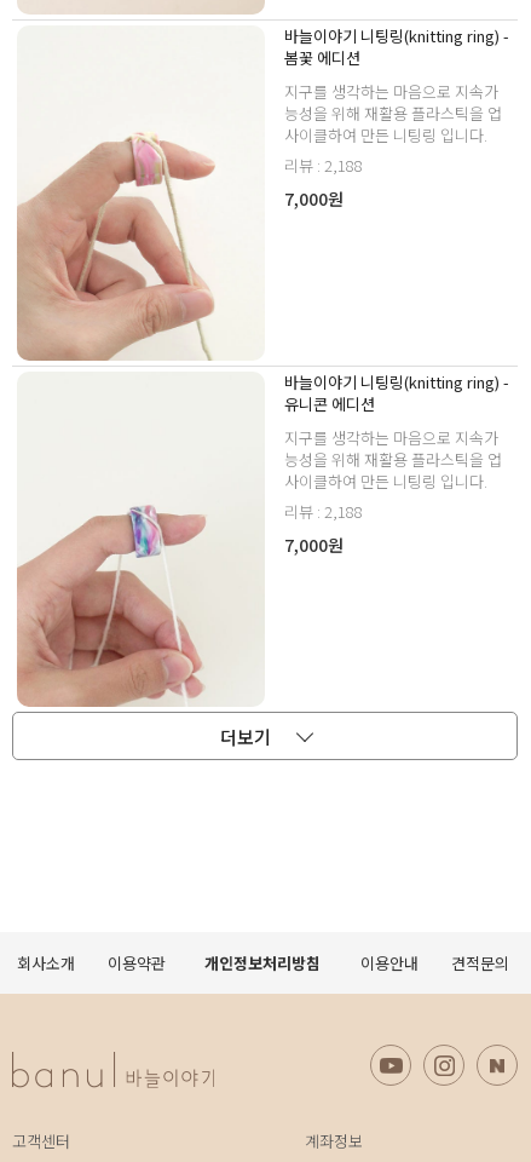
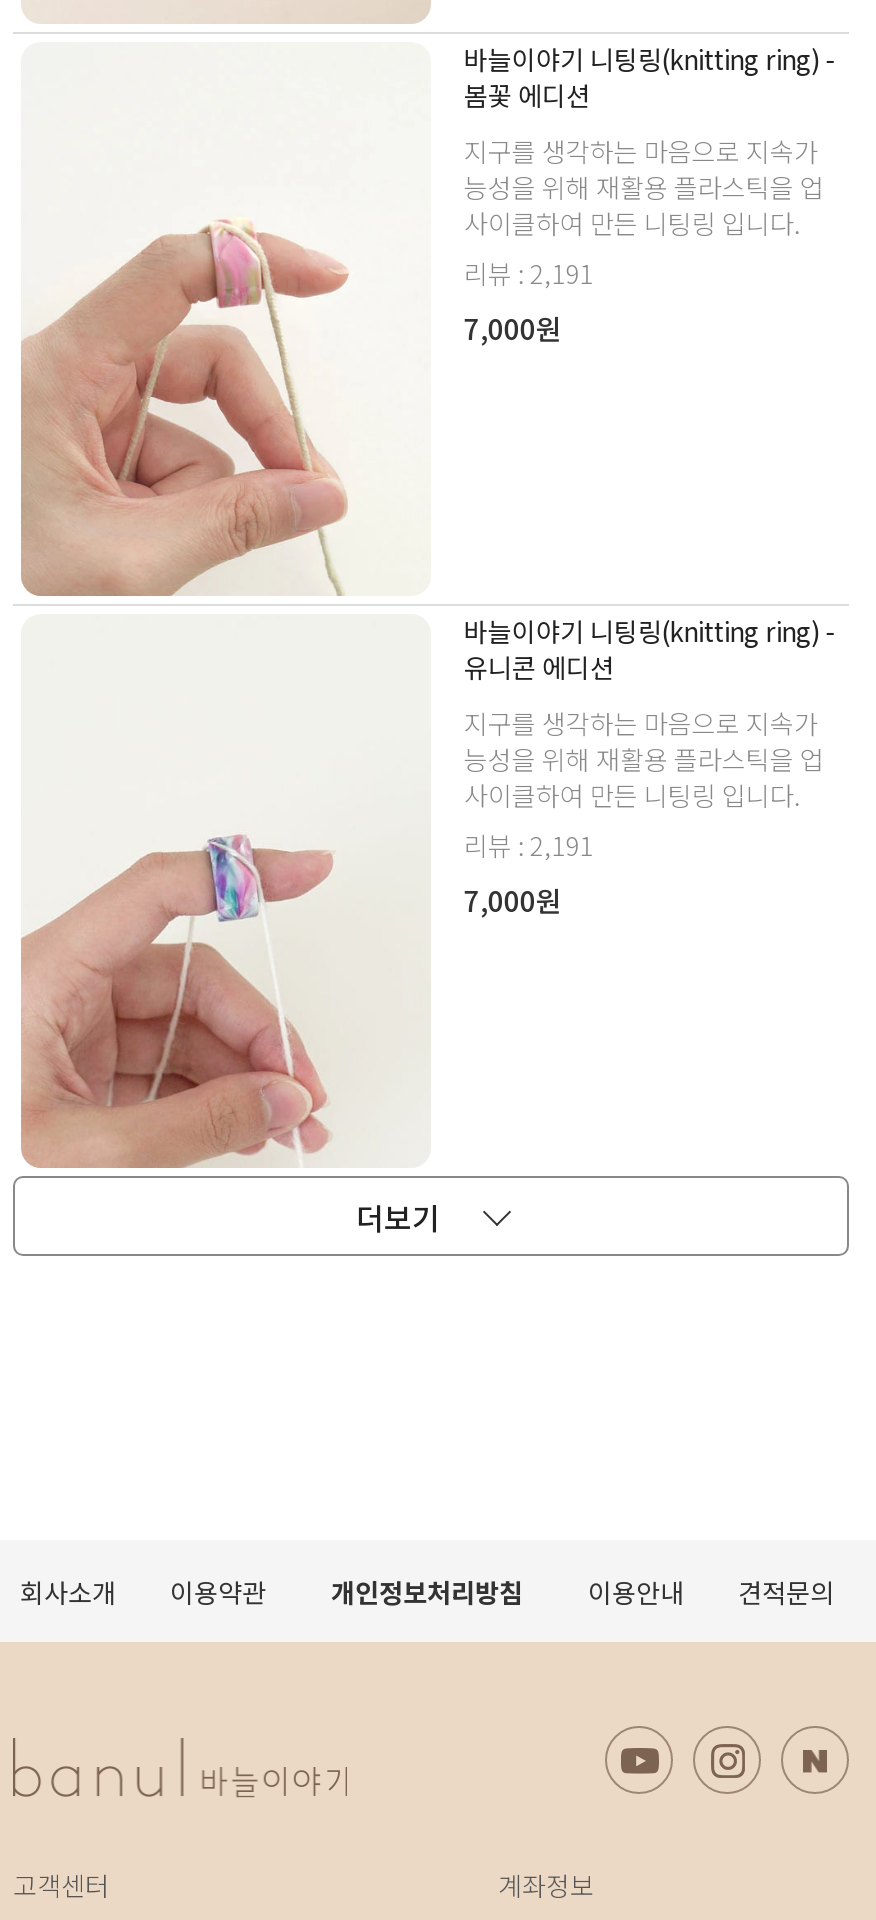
- 리뷰 : 2,188
+ 리뷰 : 2,191

- 리뷰 : 2,188
+ 리뷰 : 2,191
